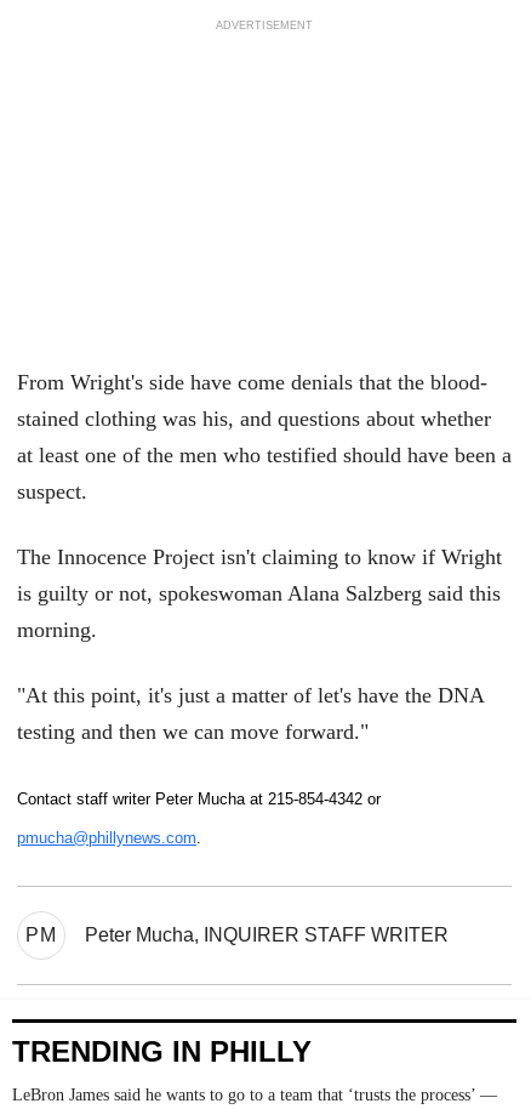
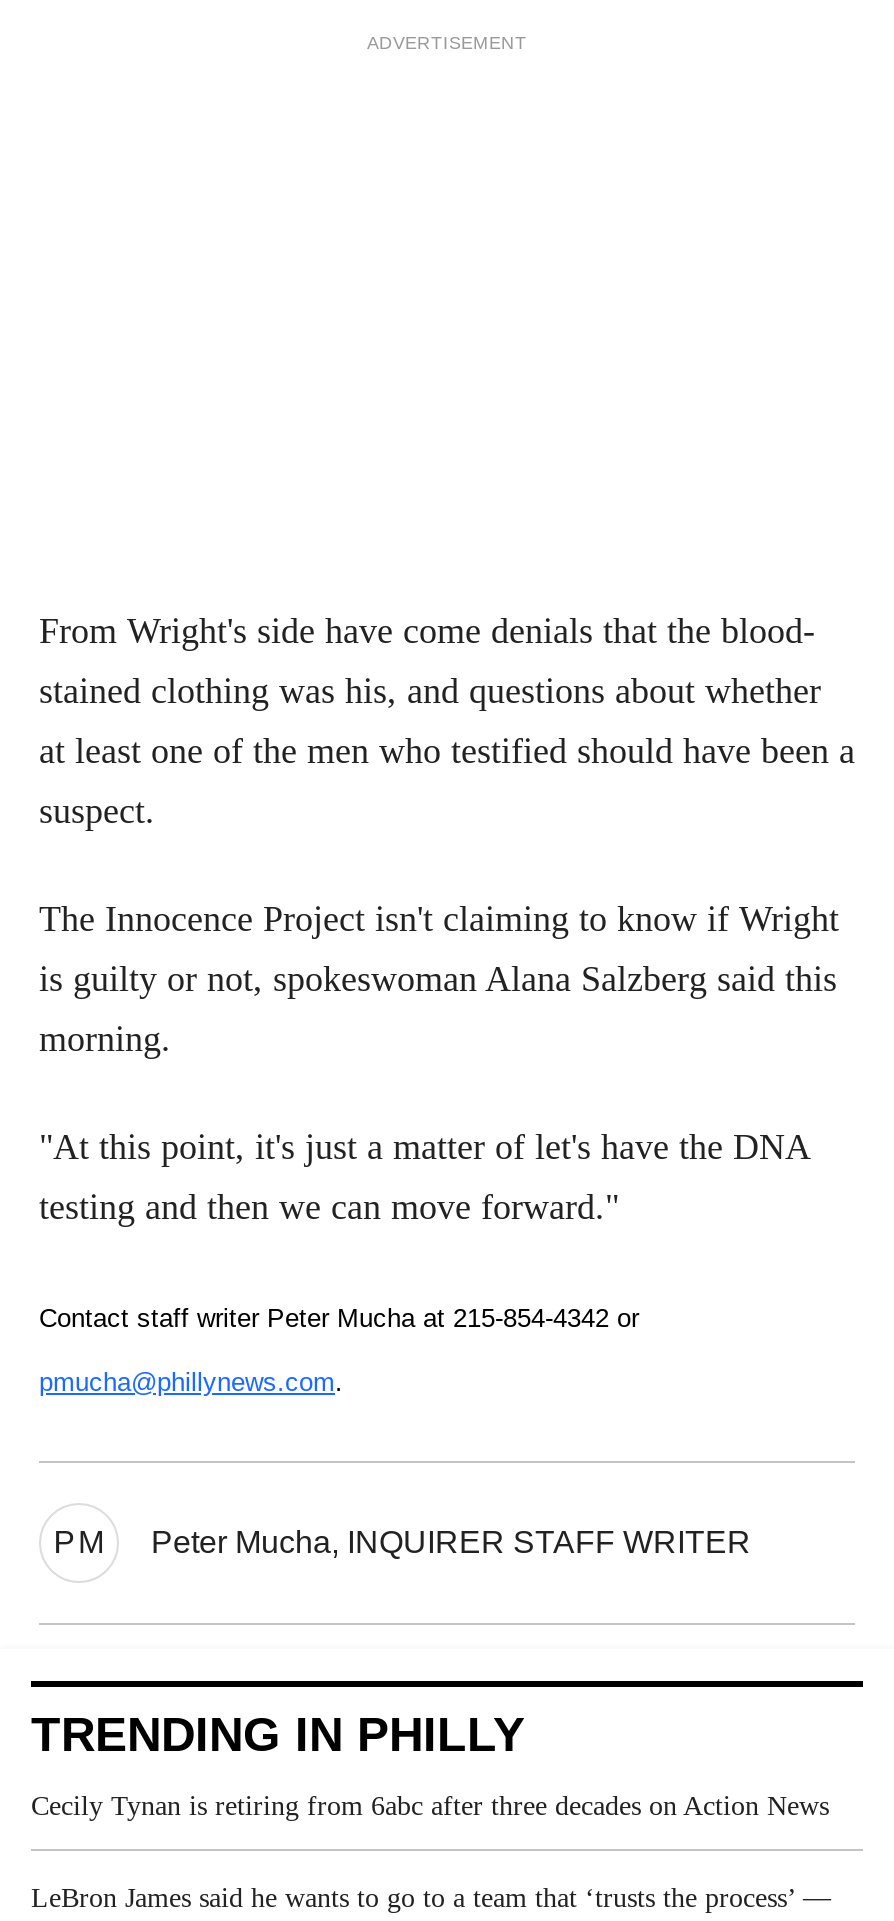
+ Cecily Tynan is retiring from 6abc after three decades on Action News
